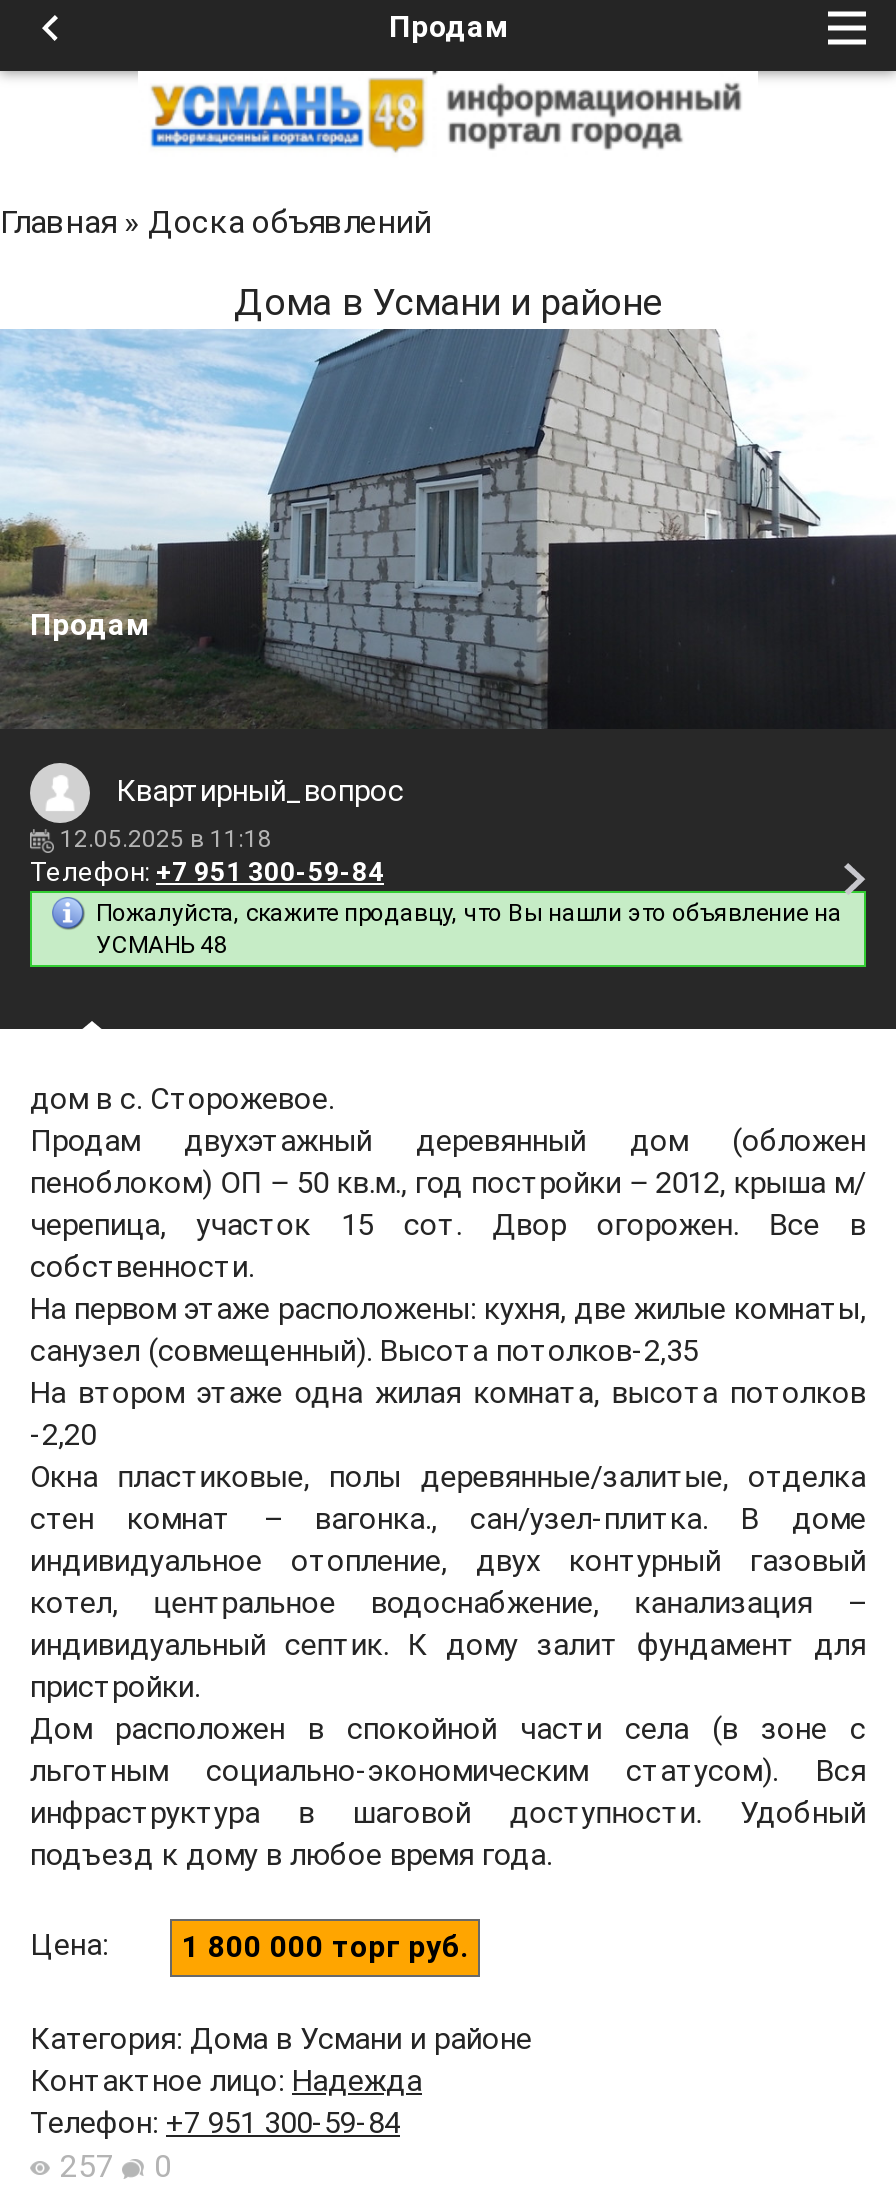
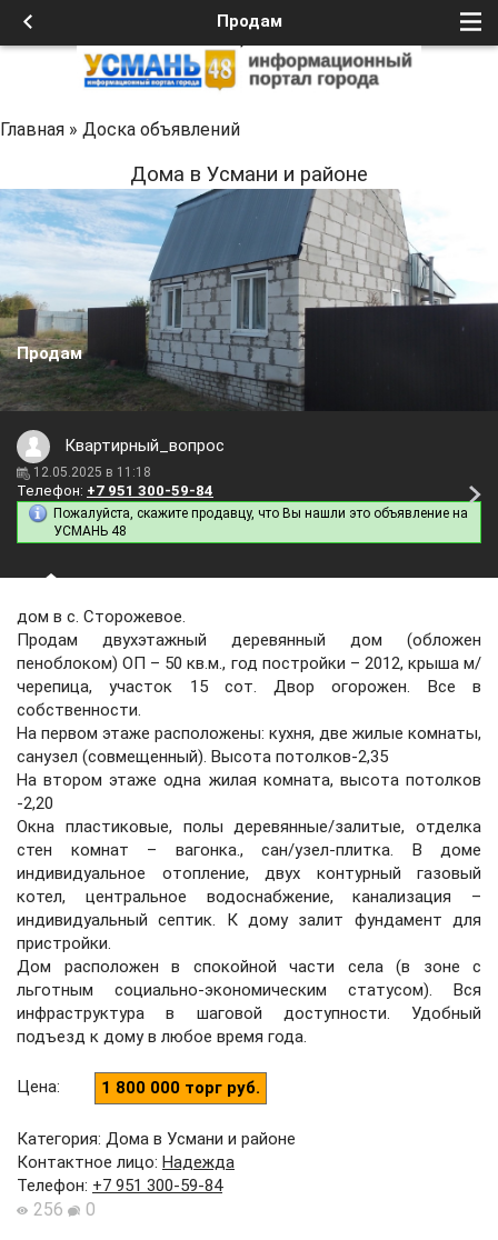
- 257 0
+ 256 0
